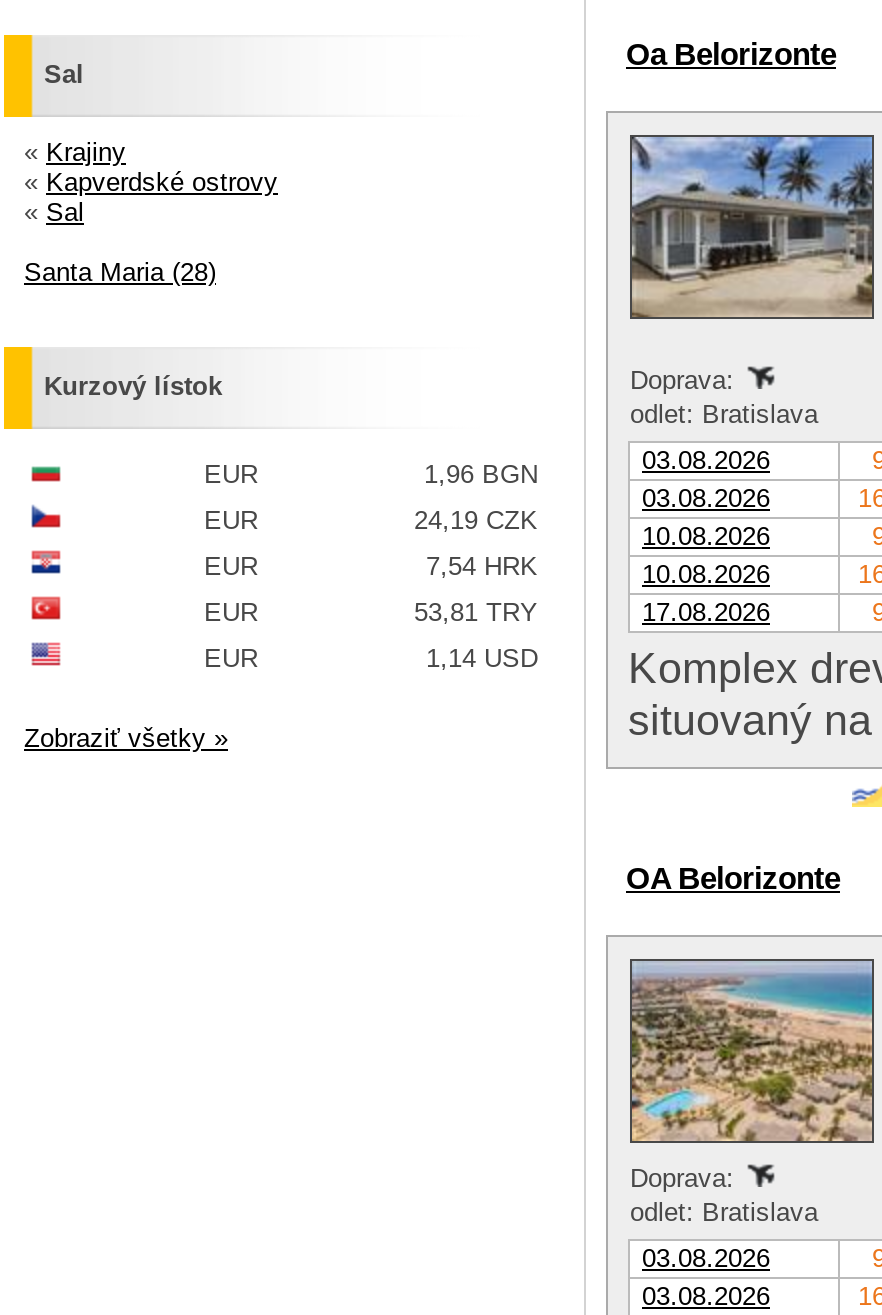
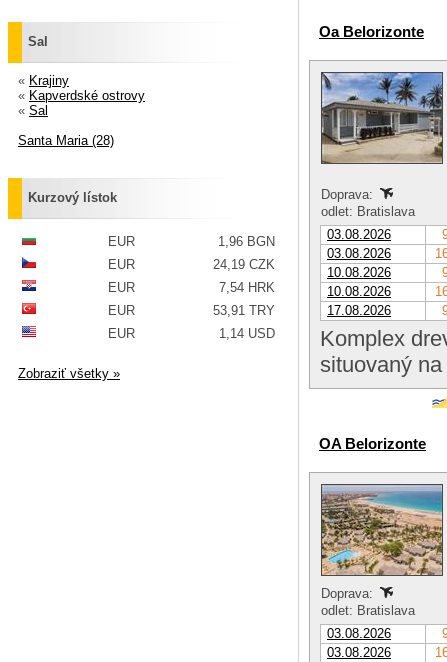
- 53,81 TRY
+ 53,91 TRY
